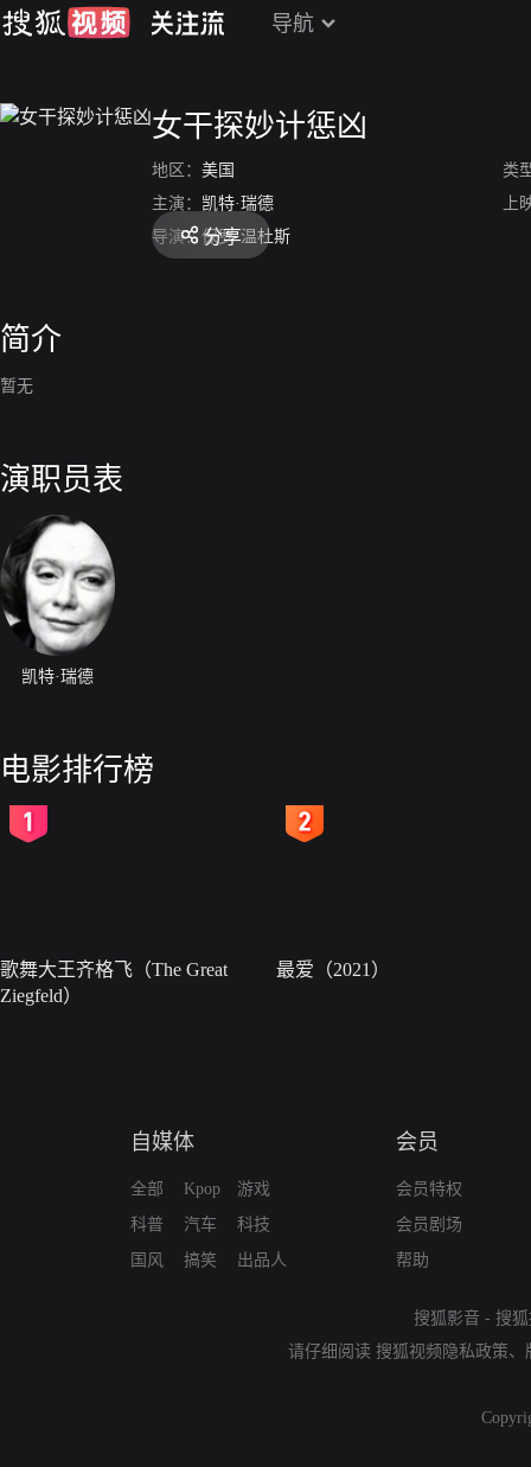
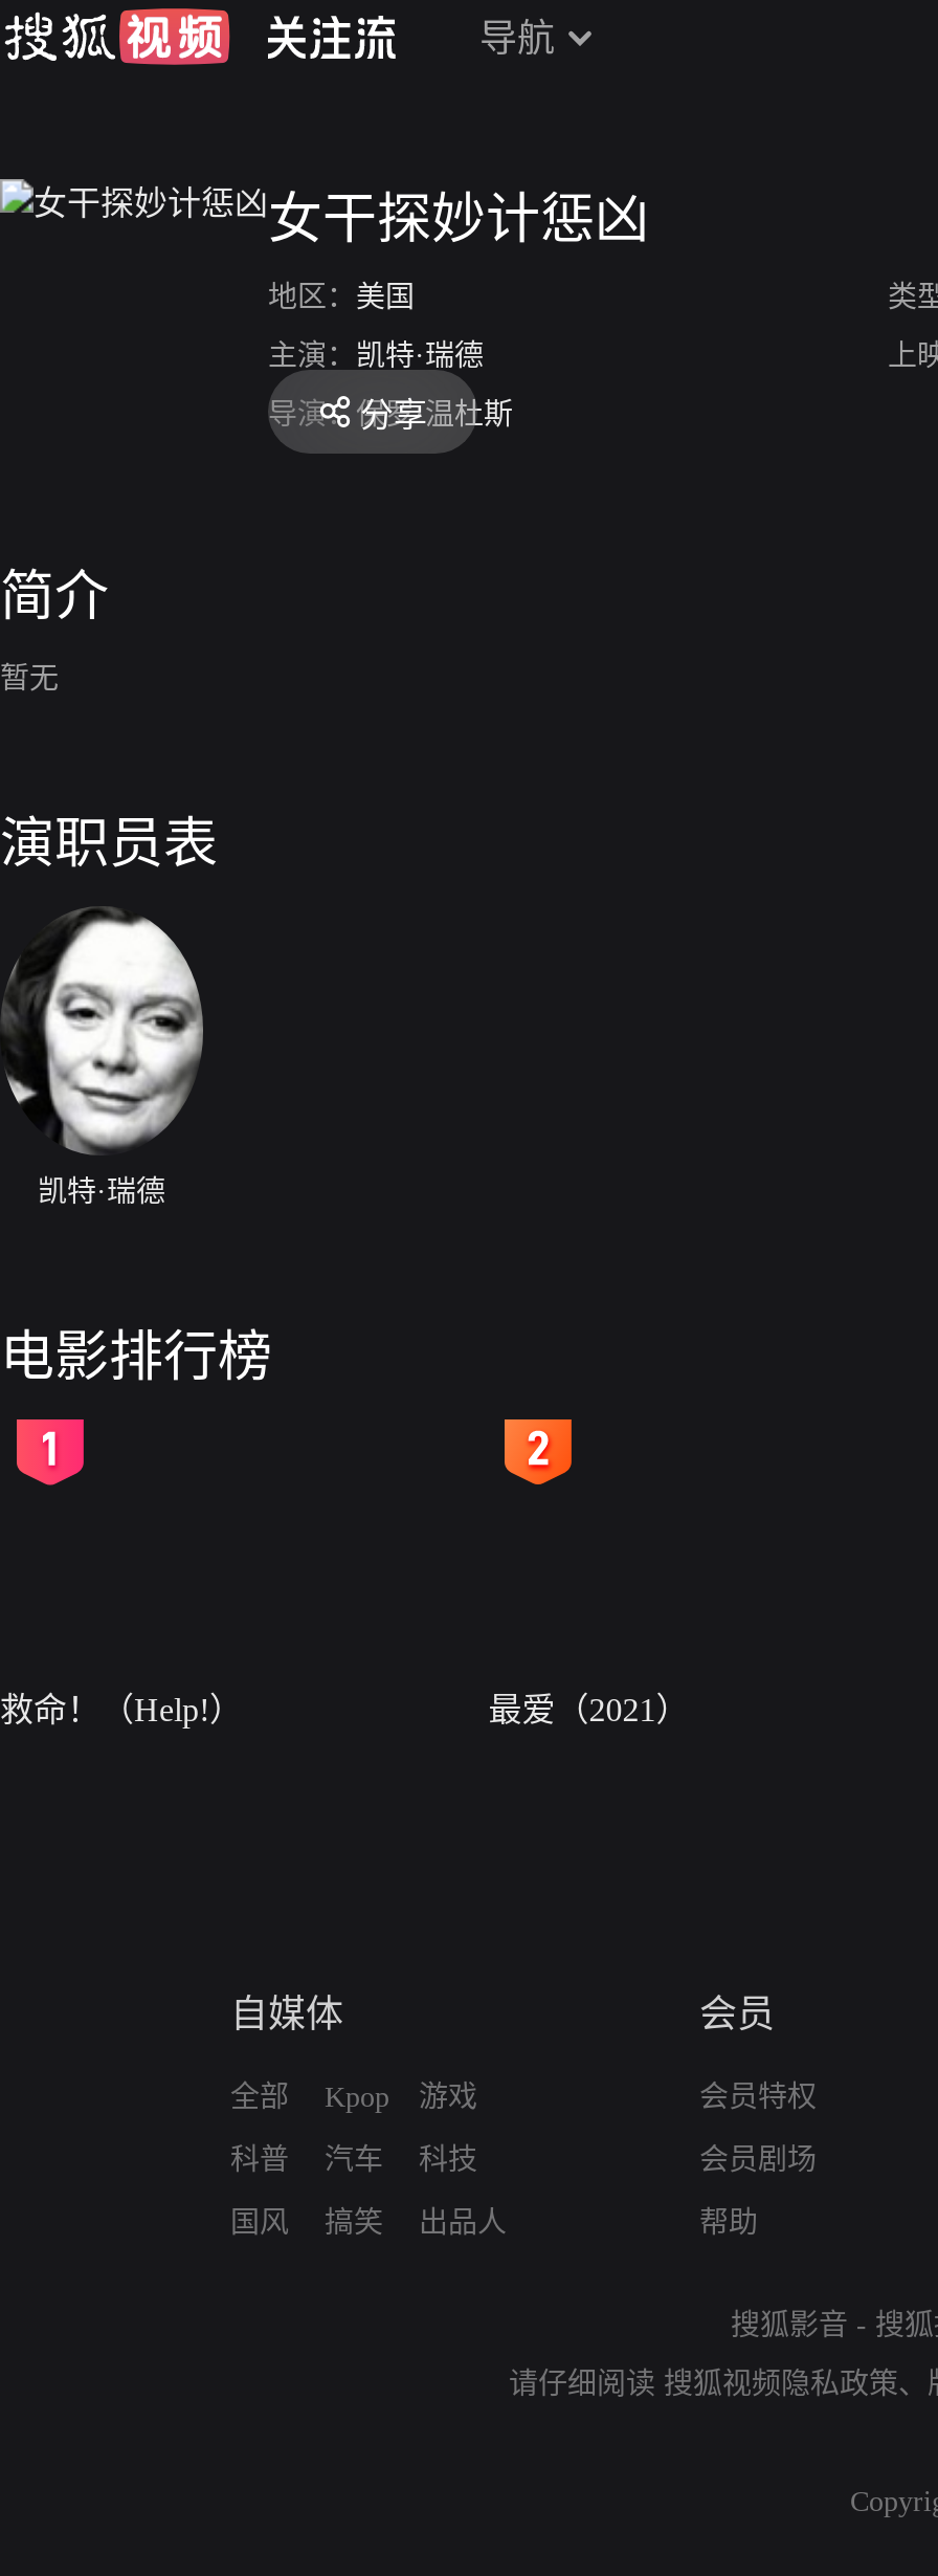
- 歌舞大王齐格飞（The Great
- Ziegfeld）
+ 救命！（Help!）
